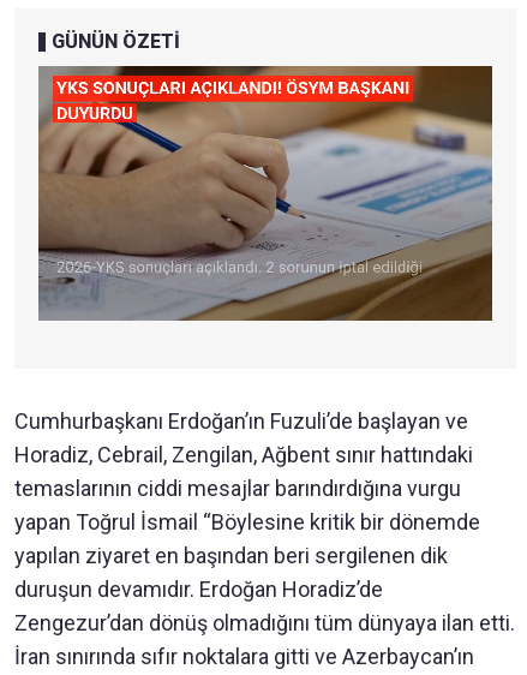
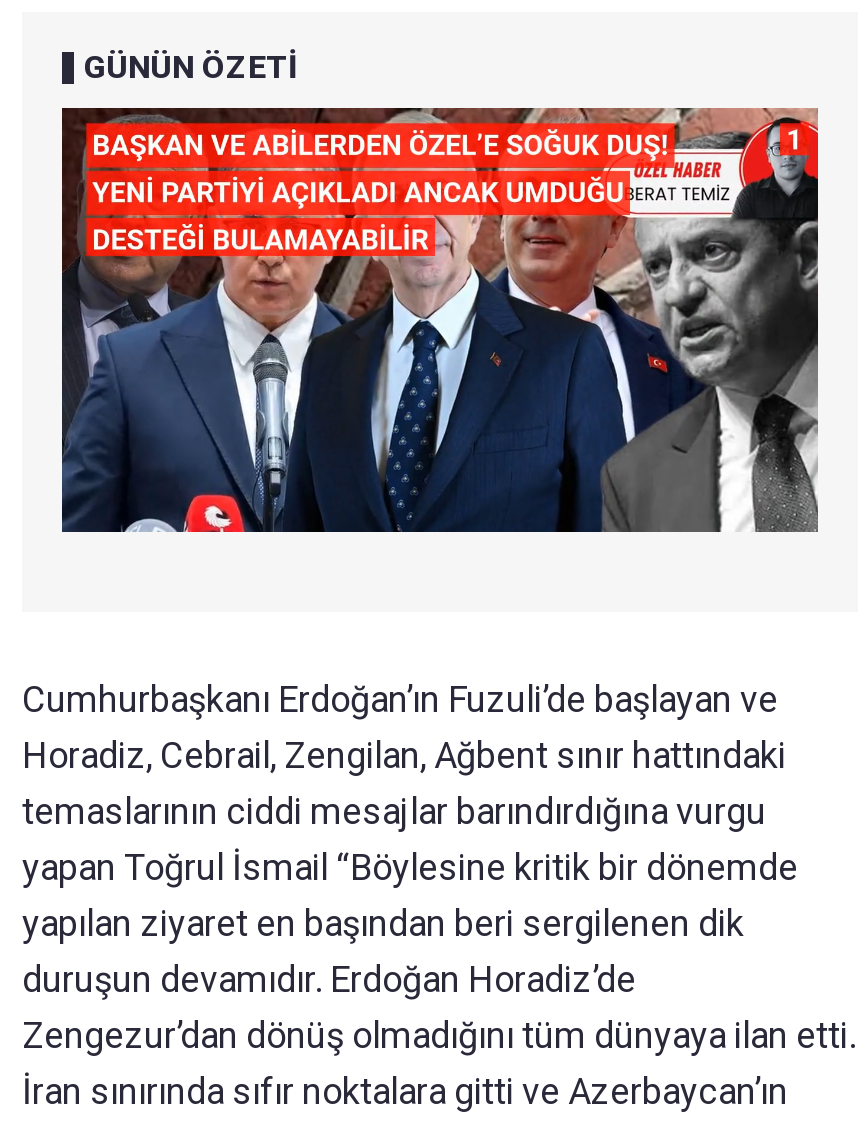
- [image]
+ [image]
